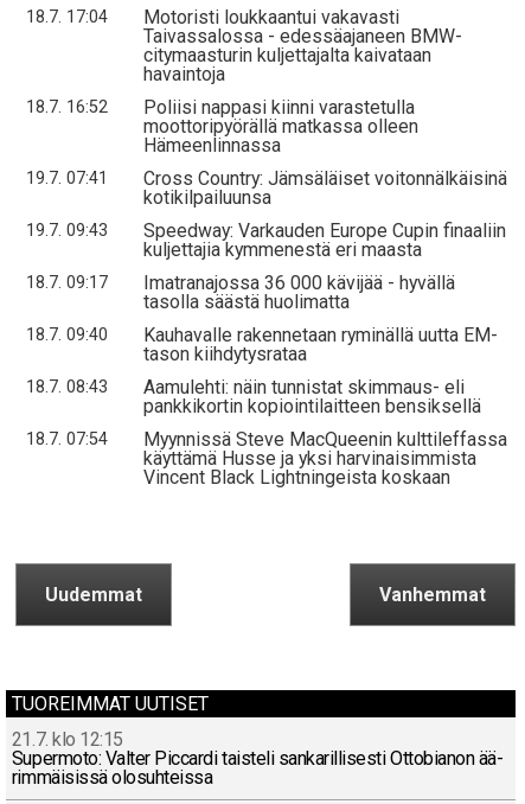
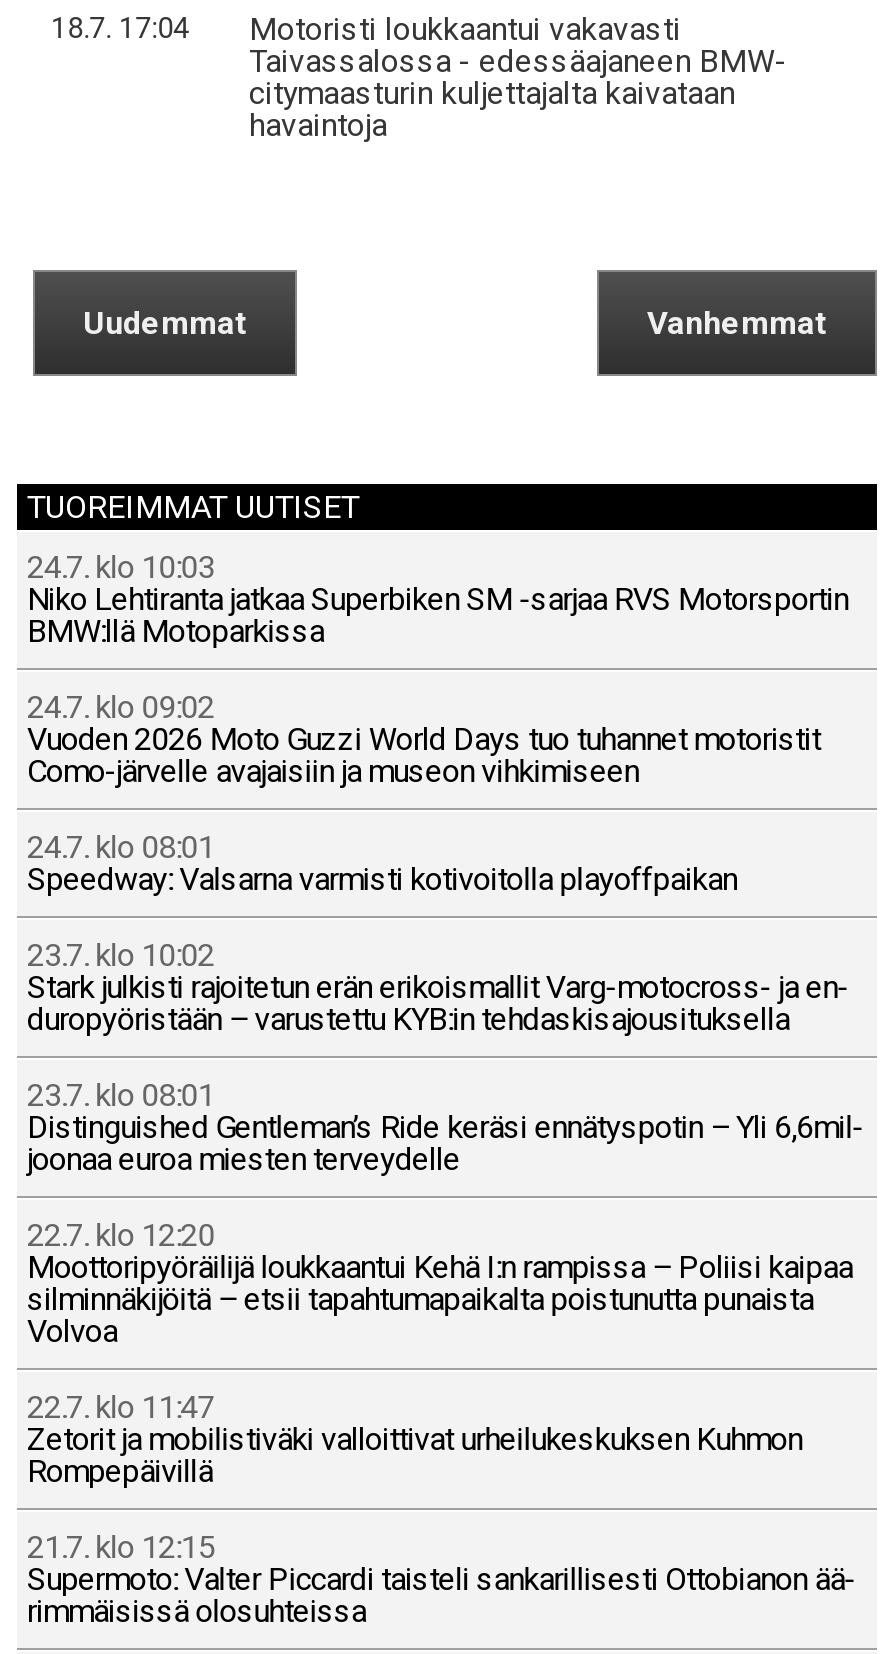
- 18.7. 16:52
- Poliisi nappasi kiinni varastetulla
- moottoripyörällä matkassa olleen
- Hämeenlinnassa
- 19.7. 07:41
- Cross Country: Jämsäläiset voitonnälkäisinä
- kotikilpailuunsa
- 19.7. 09:43
- Speedway: Varkauden Europe Cupin finaaliin
- kuljettajia kymmenestä eri maasta
- 18.7. 09:17
- Imatranajossa 36 000 kävijää - hyvällä
- tasolla säästä huolimatta
- 18.7. 09:40
- Kauhavalle rakennetaan ryminällä uutta EM-
- tason kiihdytysrataa
- 18.7. 08:43
- Aamulehti: näin tunnistat skimmaus- eli
- pankkikortin kopiointilaitteen bensiksellä
- 18.7. 07:54
- Myynnissä Steve MacQueenin kulttileffassa
- käyttämä Husse ja yksi harvinaisimmista
- Vincent Black Lightningeista koskaan

moved up: Uudemmat | Vanhemmat | TUOREIMMAT UUTISET

+ 24.7. klo 10:03
+ Niko Lehtiranta jatkaa Superbiken SM -sarjaa RVS Motorsportin
+ BMW:llä Motoparkissa
+ 24.7. klo 09:02
+ Vuoden 2026 Moto Guzzi World Days tuo tuhannet motoristit
+ Como-järvelle avajaisiin ja museon vihkimiseen
+ 24.7. klo 08:01
+ Speedway: Valsarna varmisti kotivoitolla playoffpaikan
+ 23.7. klo 10:02
+ Stark julkisti rajoitetun erän erikoismallit Varg-motocross- ja en
+ duropyöristään – varustettu KYB:in tehdaskisajousituksella
+ 23.7. klo 08:01
+ Distinguished Gentleman’s Ride keräsi ennätyspotin – Yli 6,6mil
+ joonaa euroa miesten terveydelle
+ 22.7. klo 12:20
+ Moottoripyöräilijä loukkaantui Kehä I:n rampissa – Poliisi kaipaa
+ silminnäkijöitä – etsii tapahtumapaikalta poistunutta punaista
+ Volvoa
+ 22.7. klo 11:47
+ Zetorit ja mobilistiväki valloittivat urheilukeskuksen Kuhmon
+ Rompepäivillä
